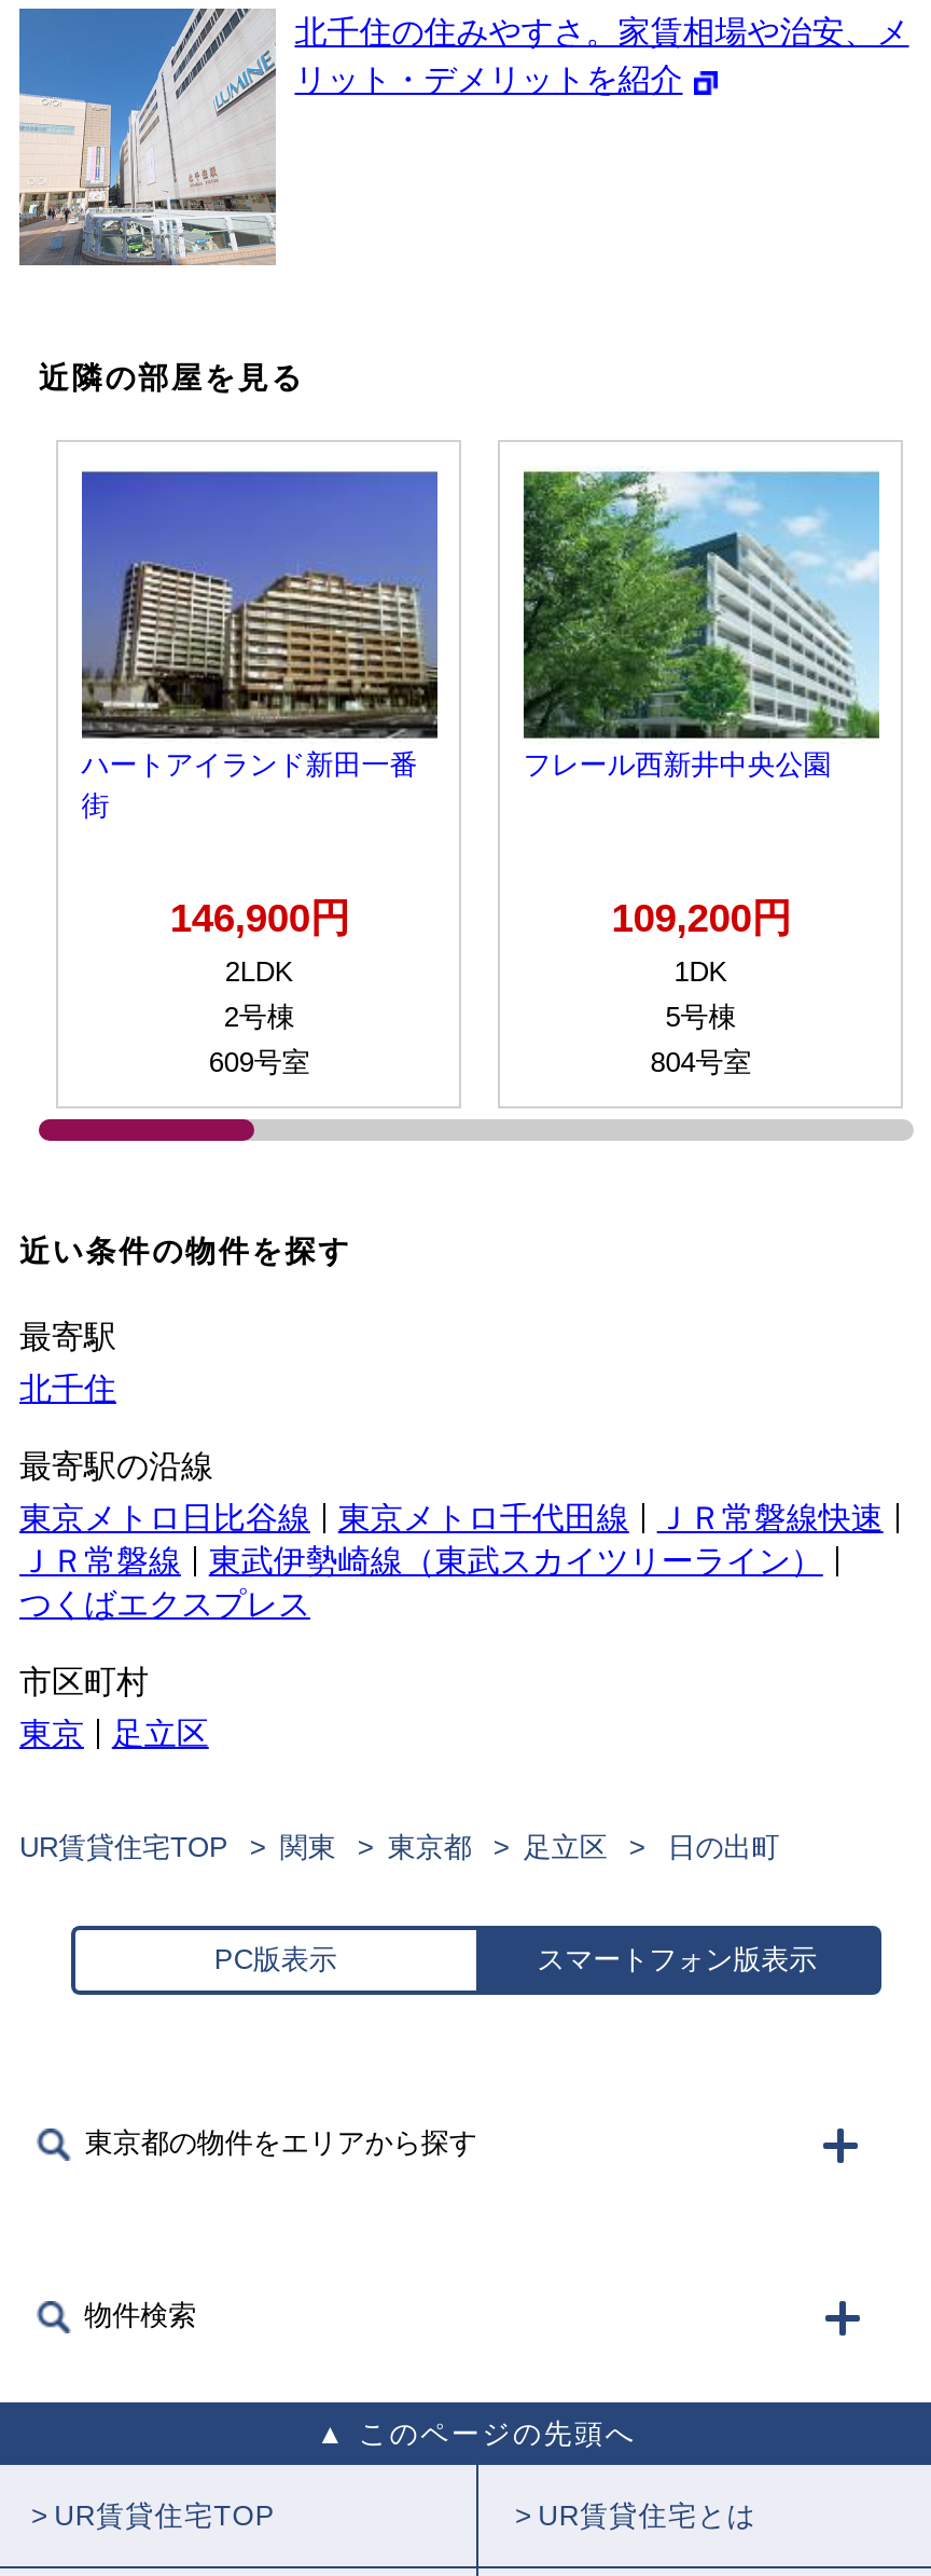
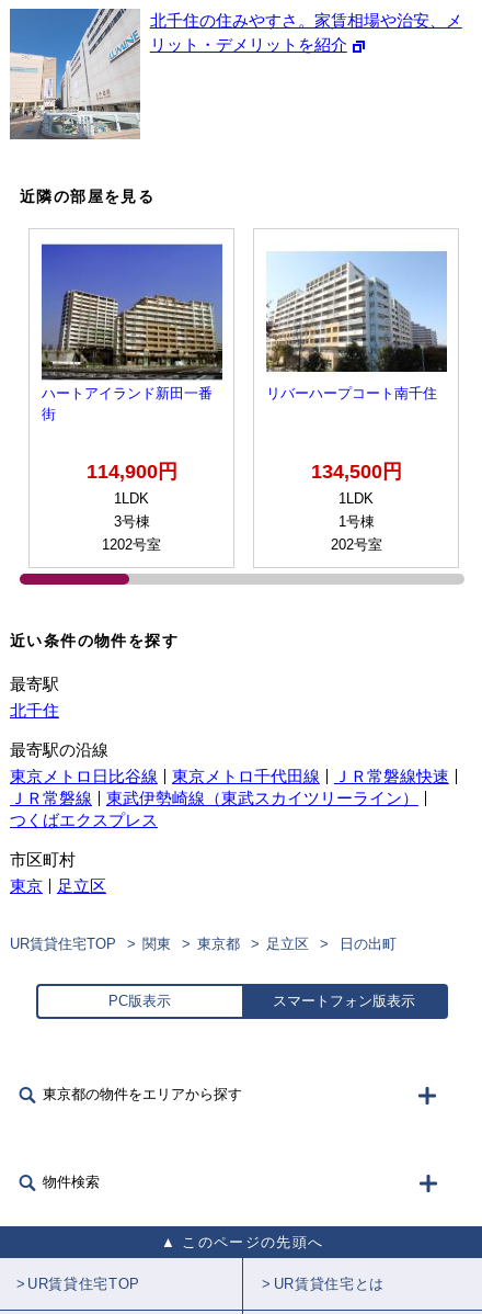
- [image]
- フレール西新井中央公園
+ [image]
+ リバーハープコート南千住

- 146,900円
- 2LDK
- 2号棟
- 609号室
+ 114,900円
+ 1LDK
+ 3号棟
+ 1202号室

- 109,200円
- 1DK
- 5号棟
- 804号室
+ 134,500円
+ 1LDK
+ 1号棟
+ 202号室
